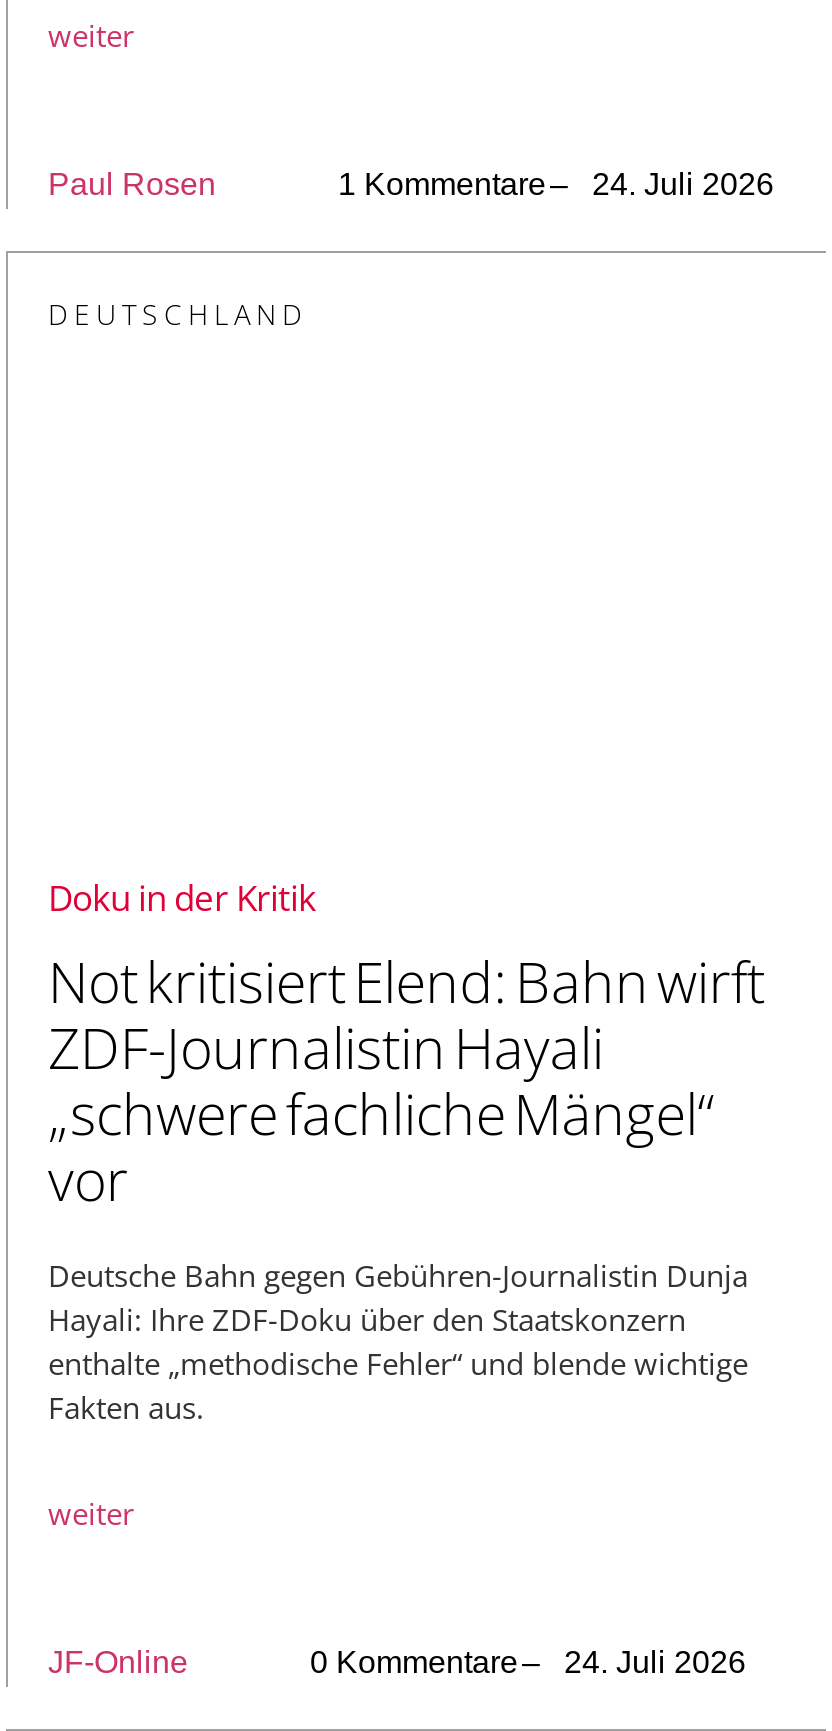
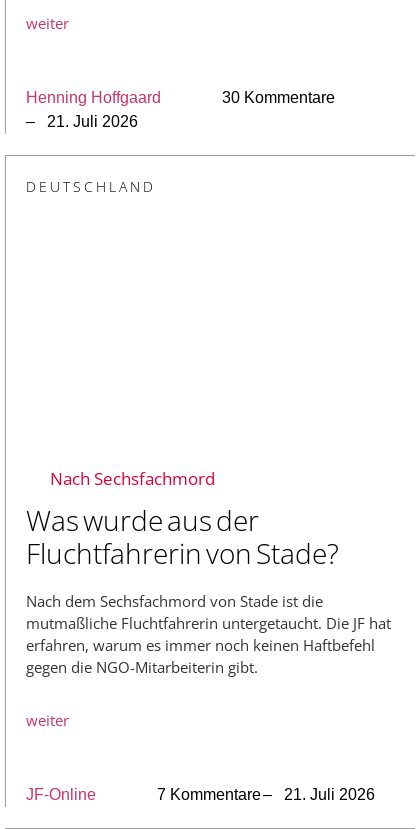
- Paul Rosen
- 1 Kommentare – 24. Juli 2026
+ Henning Hoffgaard
+ 30 Kommentare
+ – 21. Juli 2026

moved down: DEUTSCHLAND

- Doku in der Kritik
- Not kritisiert Elend: Bahn wirft
- ZDF-Journalistin Hayali
- „schwere fachliche Mängel“
- vor
+ Nach Sechsfachmord
+ Was wurde aus der
+ Fluchtfahrerin von Stade?

- Deutsche Bahn gegen Gebühren-Journalistin Dunja
- Hayali: Ihre ZDF-Doku über den Staatskonzern
- enthalte „methodische Fehler“ und blende wichtige
- Fakten aus.
+ Nach dem Sechsfachmord von Stade ist die
+ mutmaßliche Fluchtfahrerin untergetaucht. Die JF hat
+ erfahren, warum es immer noch keinen Haftbefehl
+ gegen die NGO-Mitarbeiterin gibt.

- 0 Kommentare – 24. Juli 2026
+ 7 Kommentare – 21. Juli 2026
